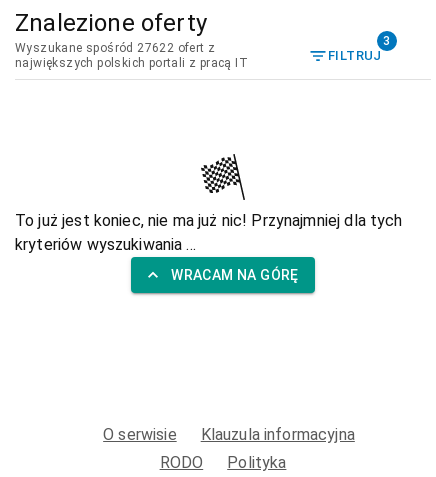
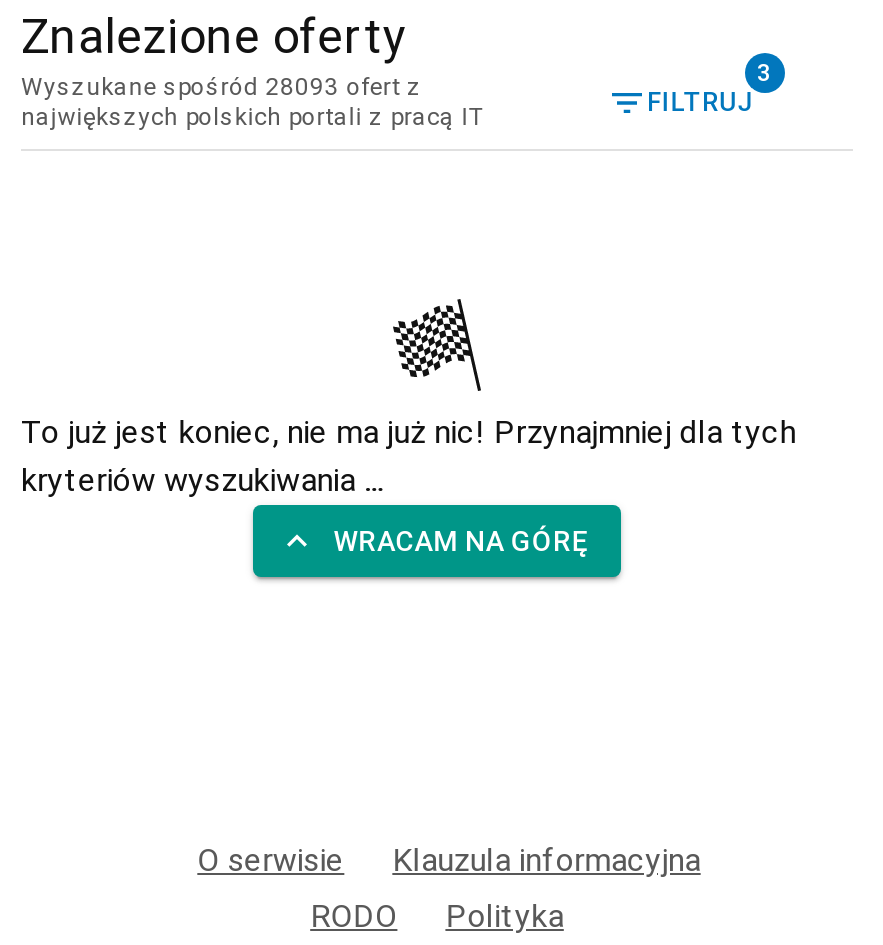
- Wyszukane spośród 27622 ofert z
+ Wyszukane spośród 28093 ofert z
